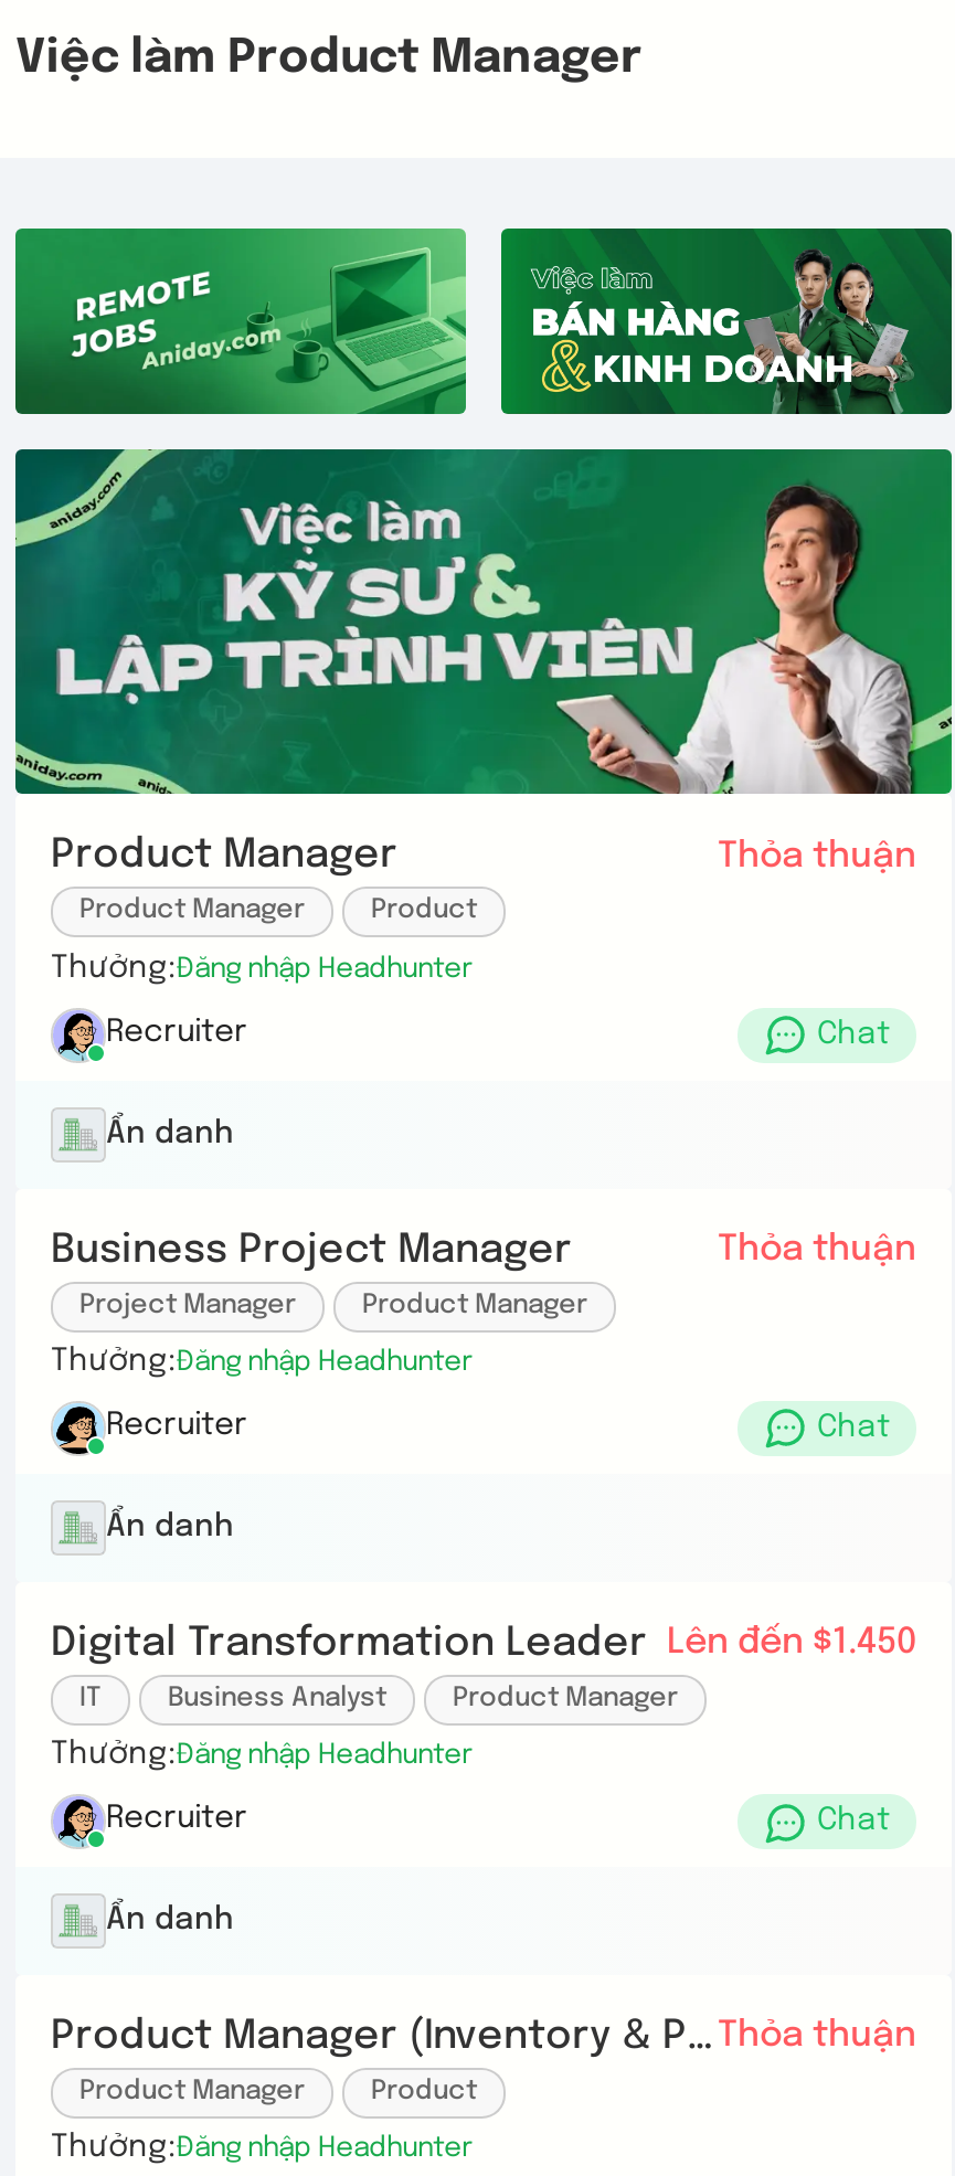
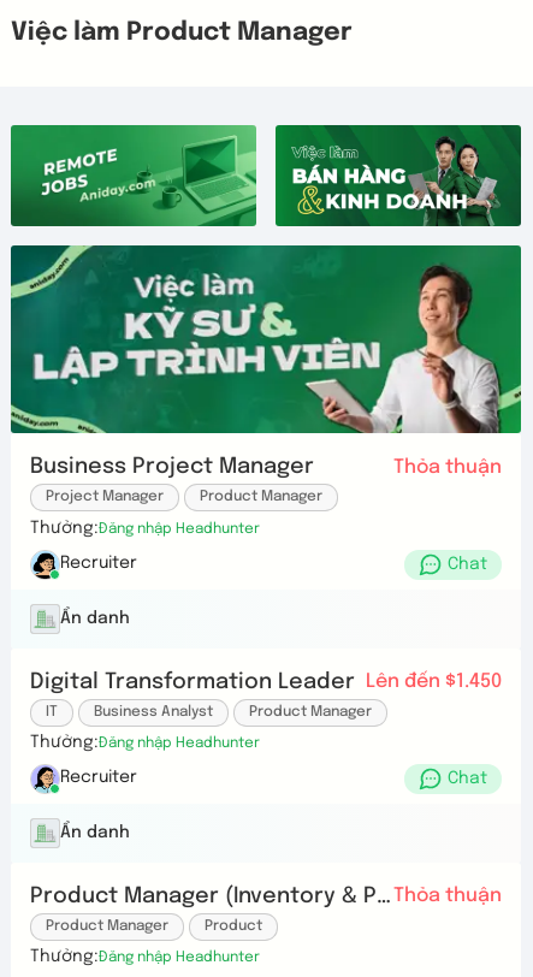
- Product Manager
- Thỏa thuận
- Product Manager
- Product
- Thưởng:Đăng nhập Headhunter
- Recruiter
- Chat
- Ẩn danh
